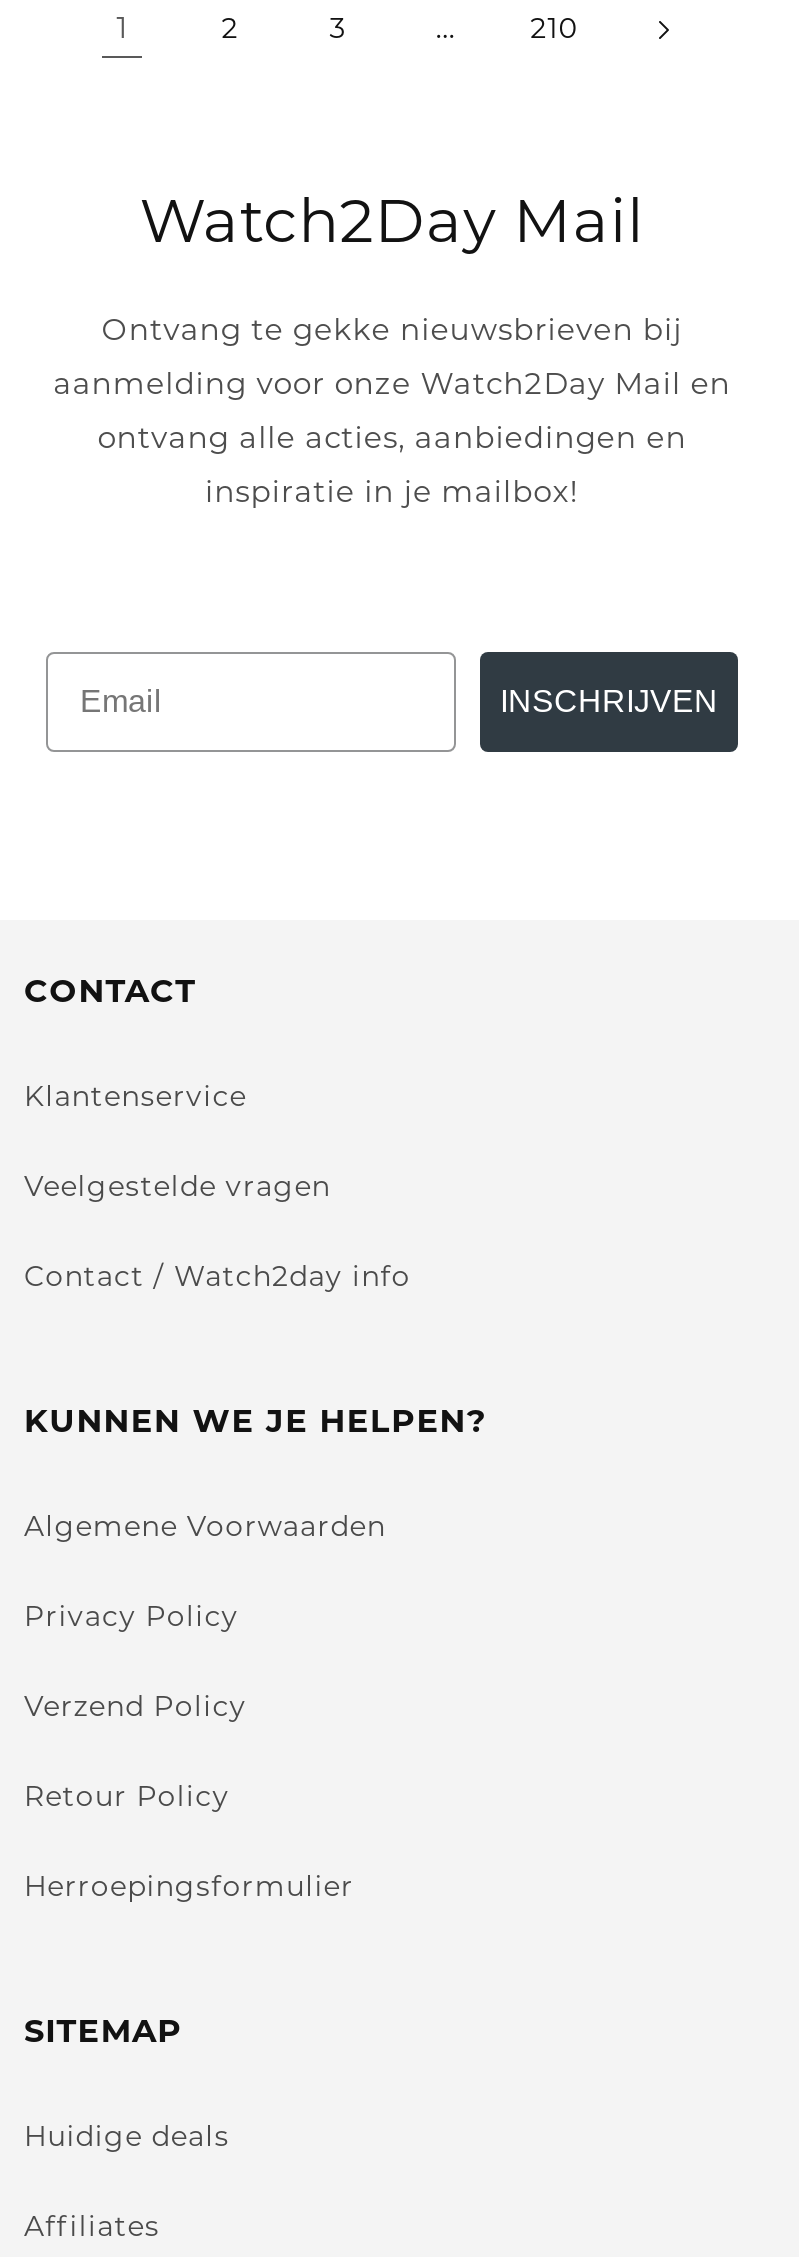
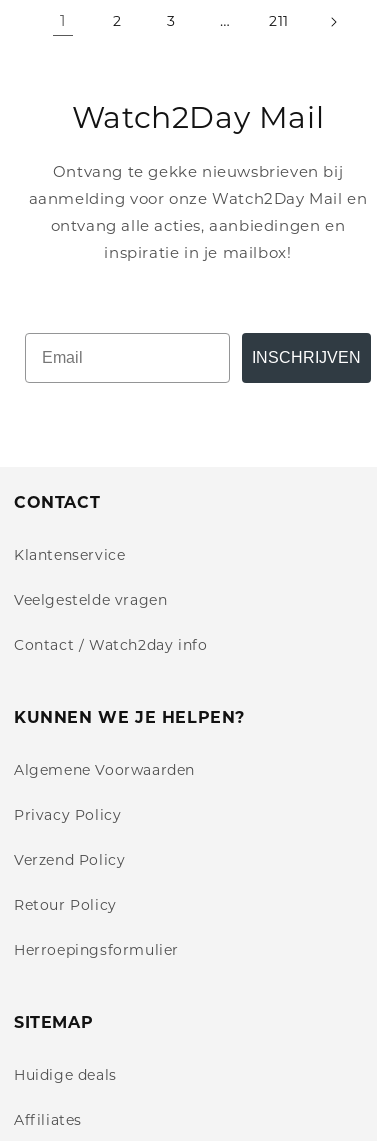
- 210
+ 211
